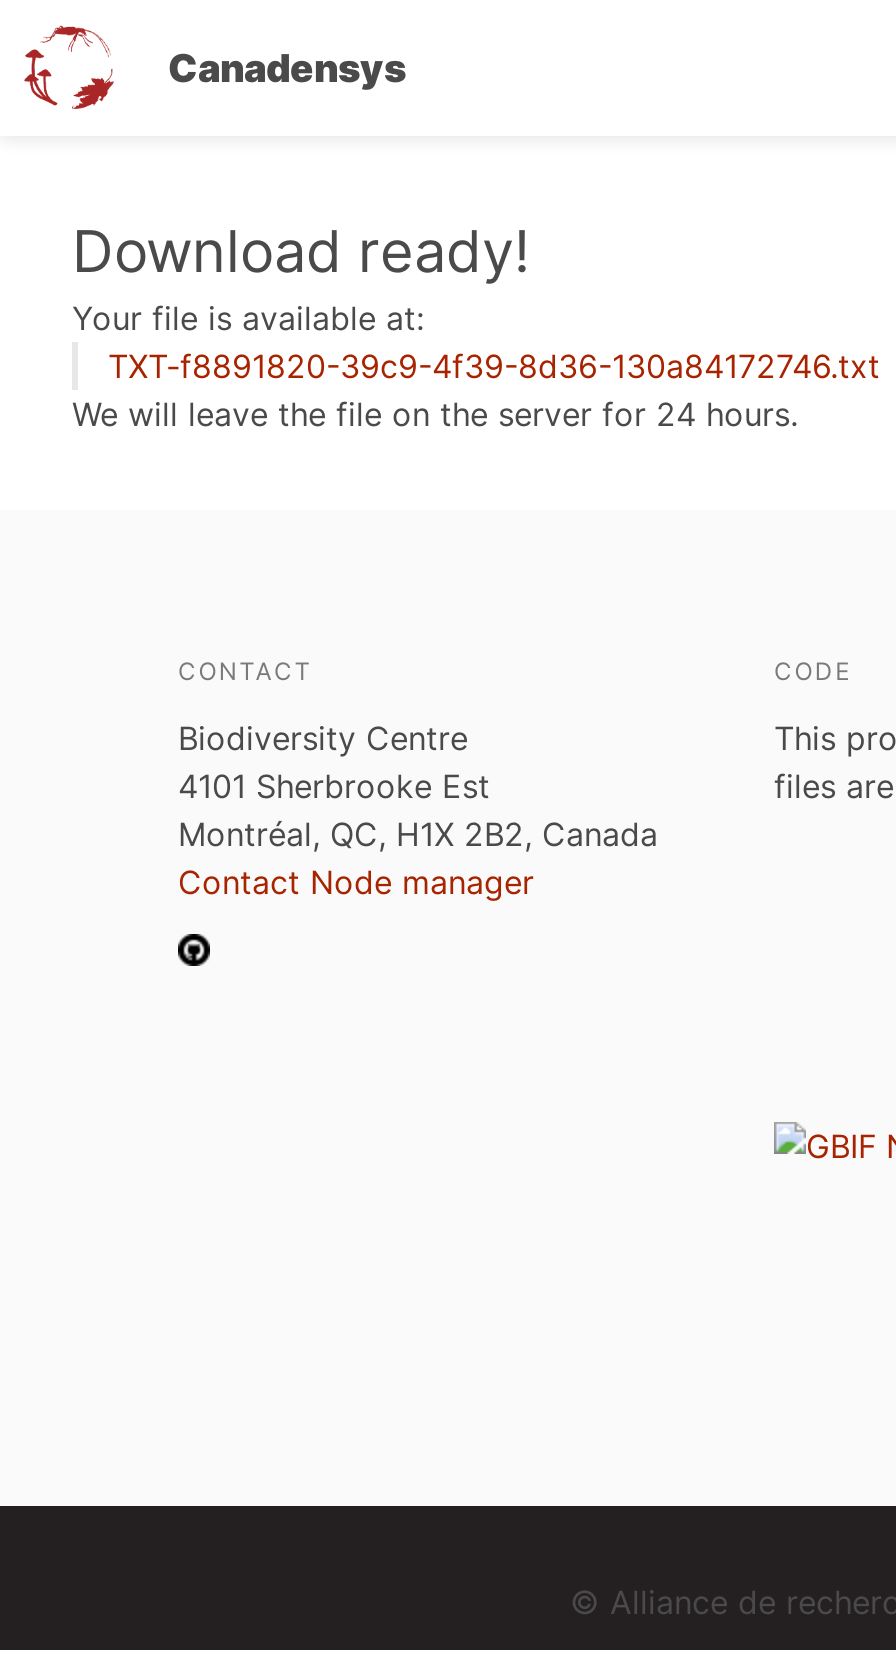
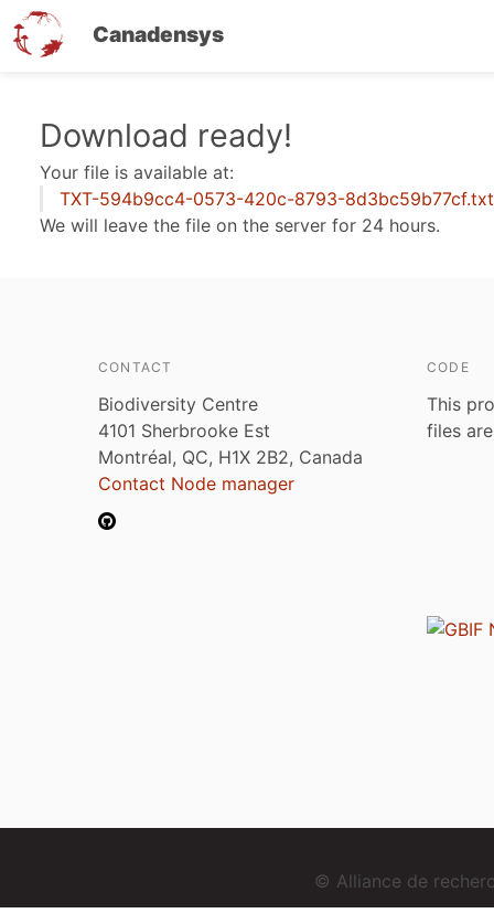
- TXT-f8891820-39c9-4f39-8d36-130a84172746.txt
+ TXT-594b9cc4-0573-420c-8793-8d3bc59b77cf.txt
